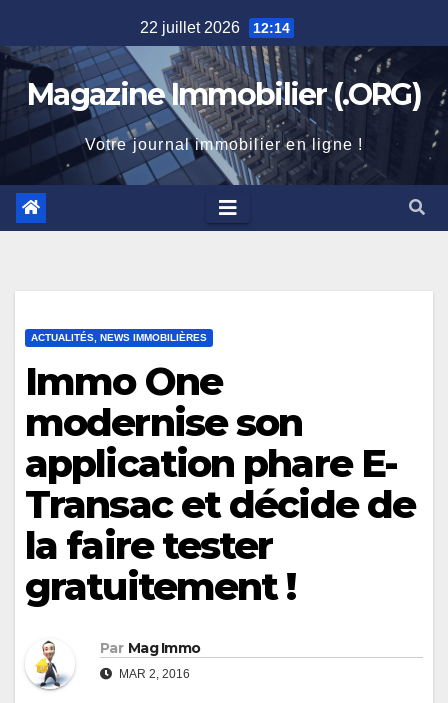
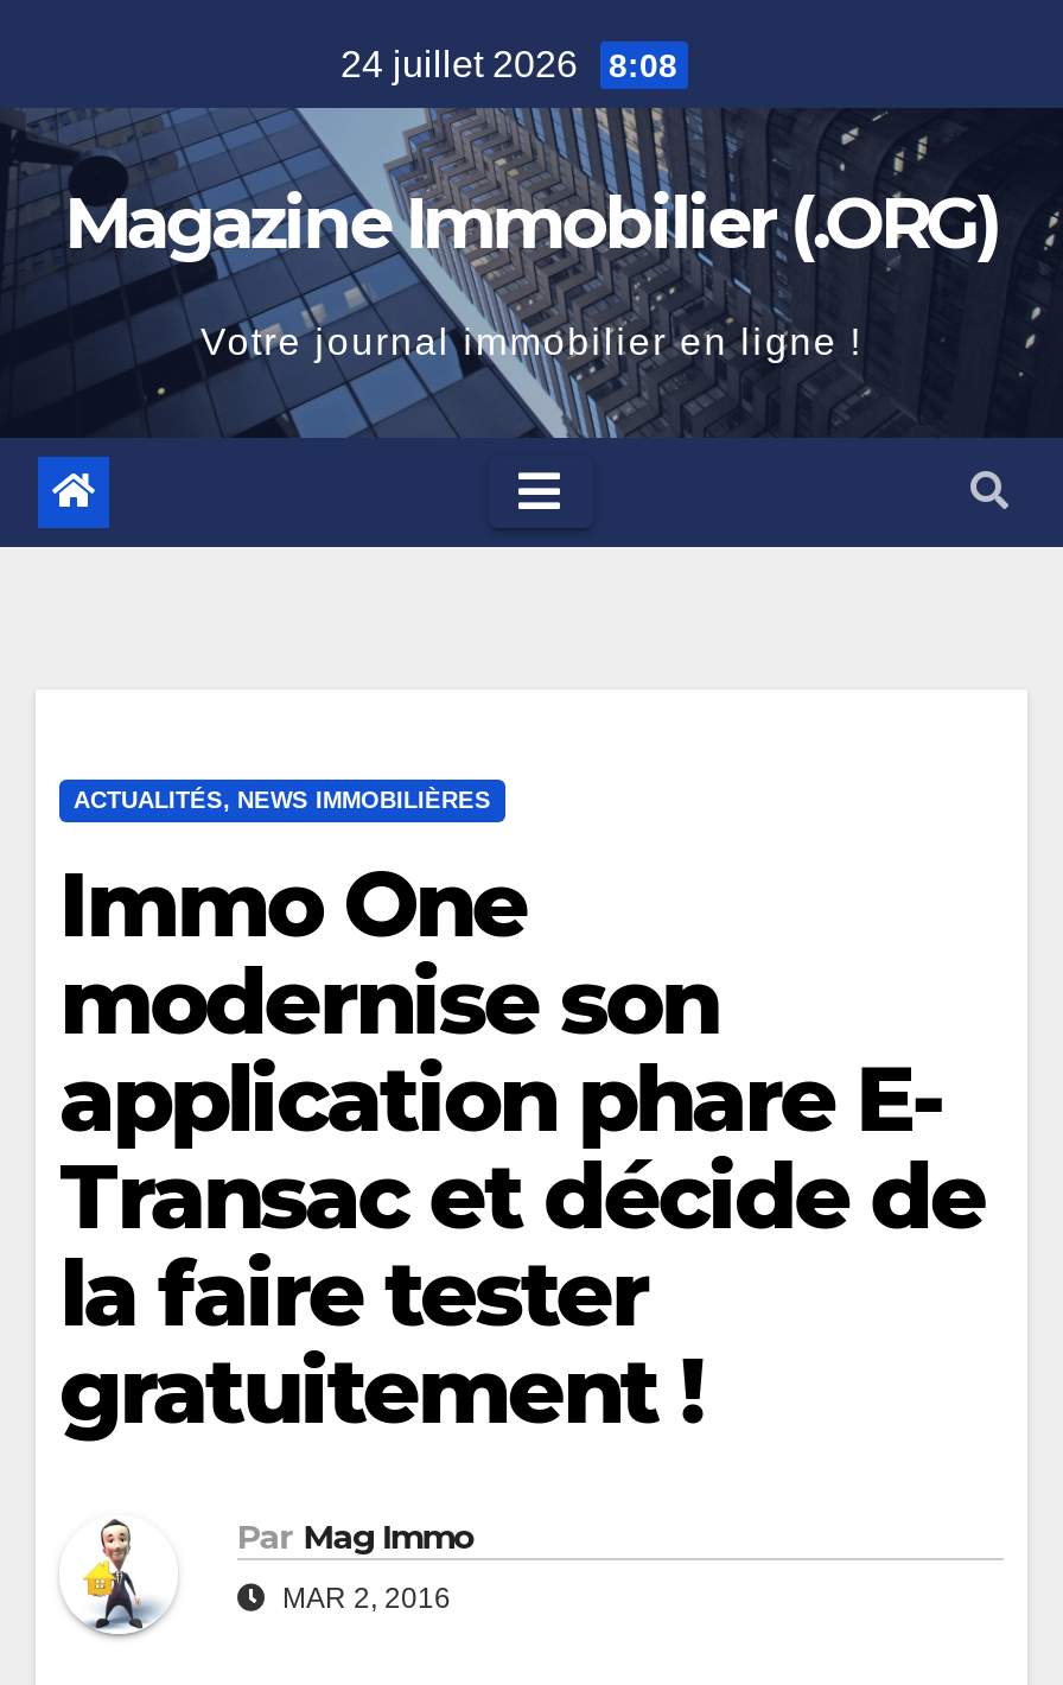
- 22 juillet 2026 12:14
+ 24 juillet 2026 8:08
